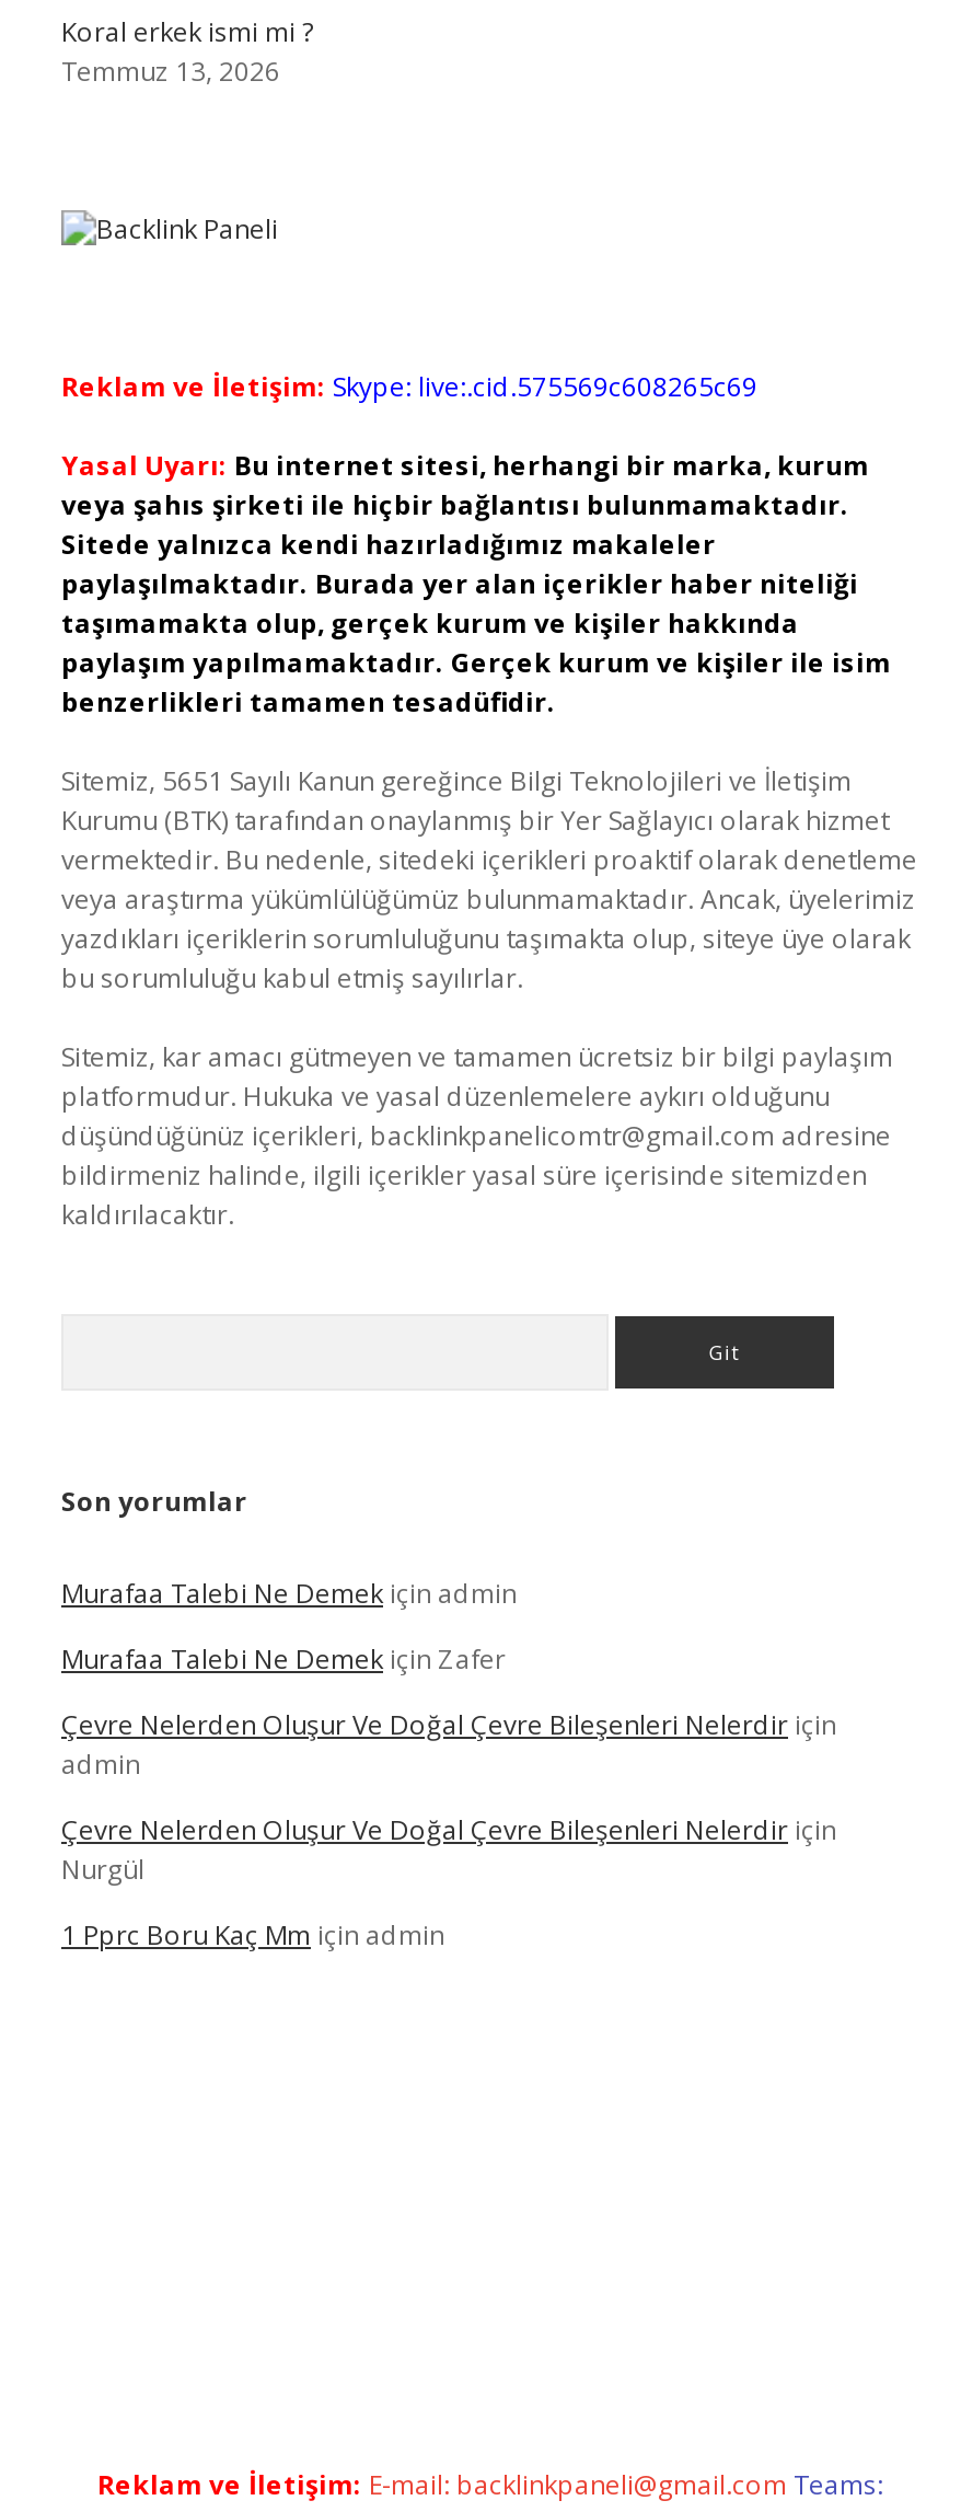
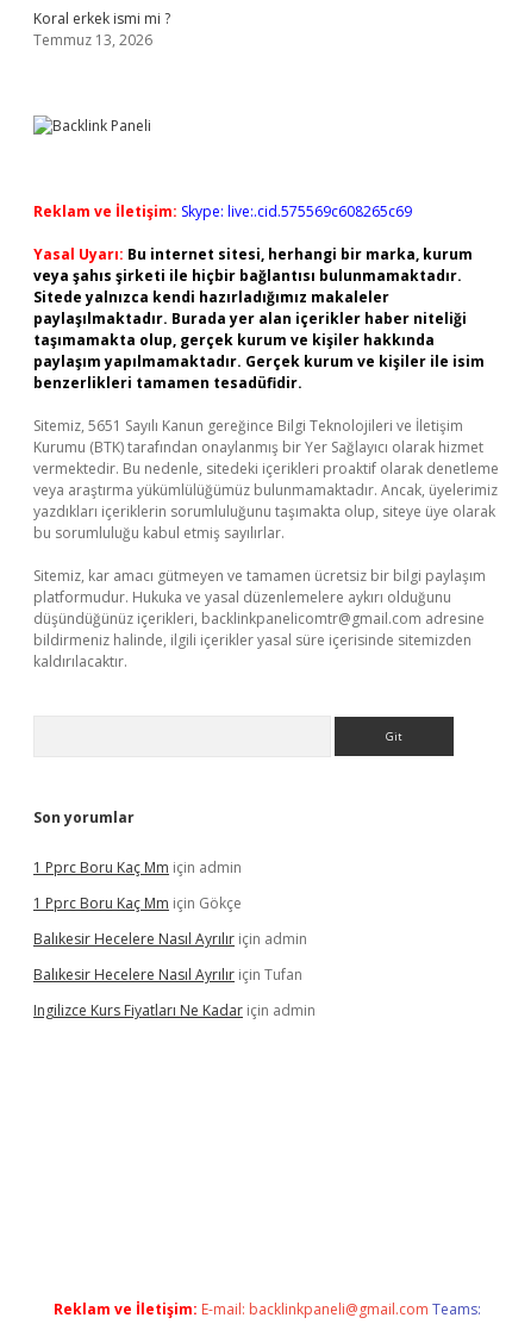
- Murafaa Talebi Ne Demek için admin
- Murafaa Talebi Ne Demek için Zafer
- Çevre Nelerden Oluşur Ve Doğal Çevre Bileşenleri Nelerdir için
- admin
- Çevre Nelerden Oluşur Ve Doğal Çevre Bileşenleri Nelerdir için
- Nurgül

moved up: 1 Pprc Boru Kaç Mm için admin

+ 1 Pprc Boru Kaç Mm için Gökçe
+ Balıkesir Hecelere Nasıl Ayrılır için admin
+ Balıkesir Hecelere Nasıl Ayrılır için Tufan
+ Ingilizce Kurs Fiyatları Ne Kadar için admin
